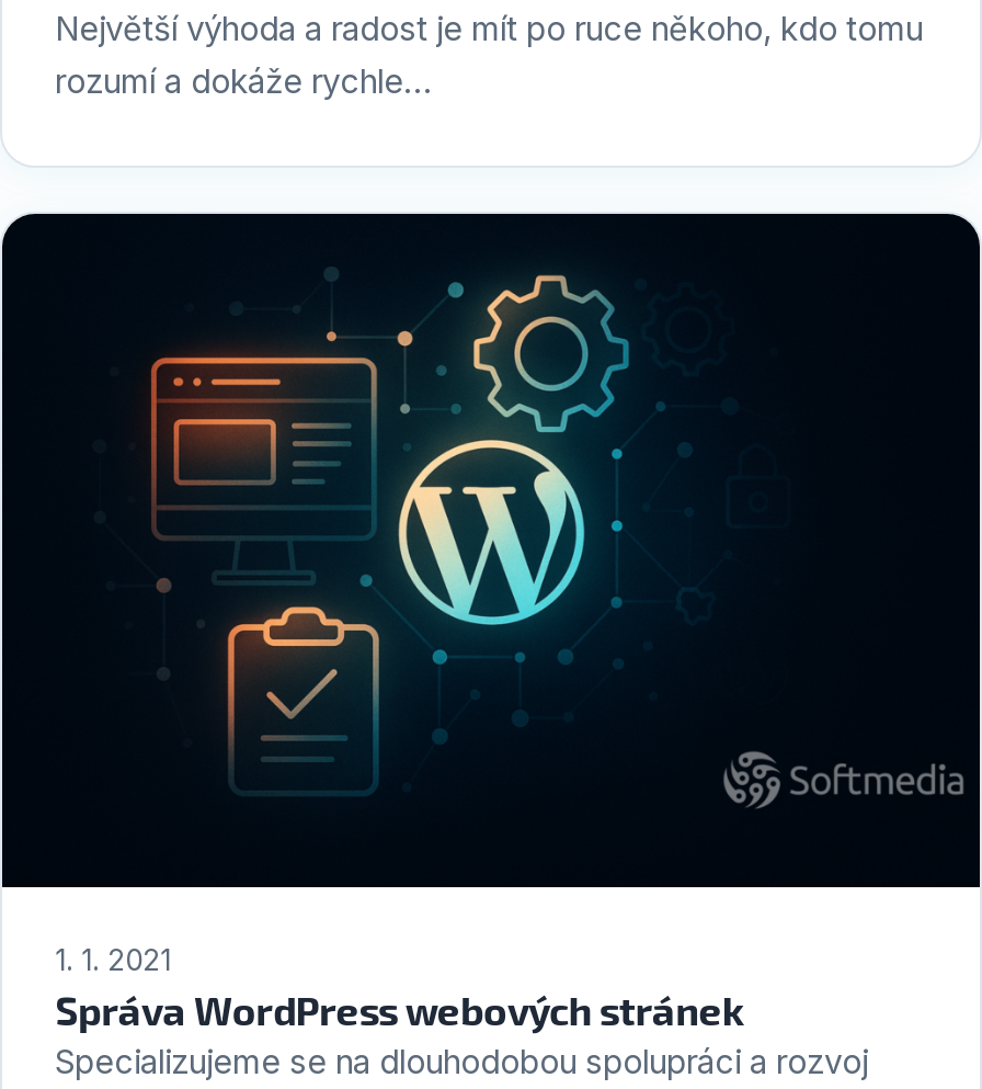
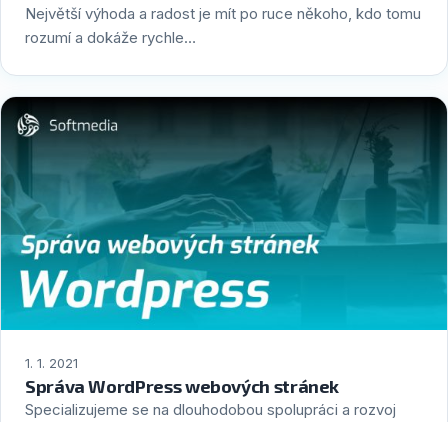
- [image]
+ [image]
